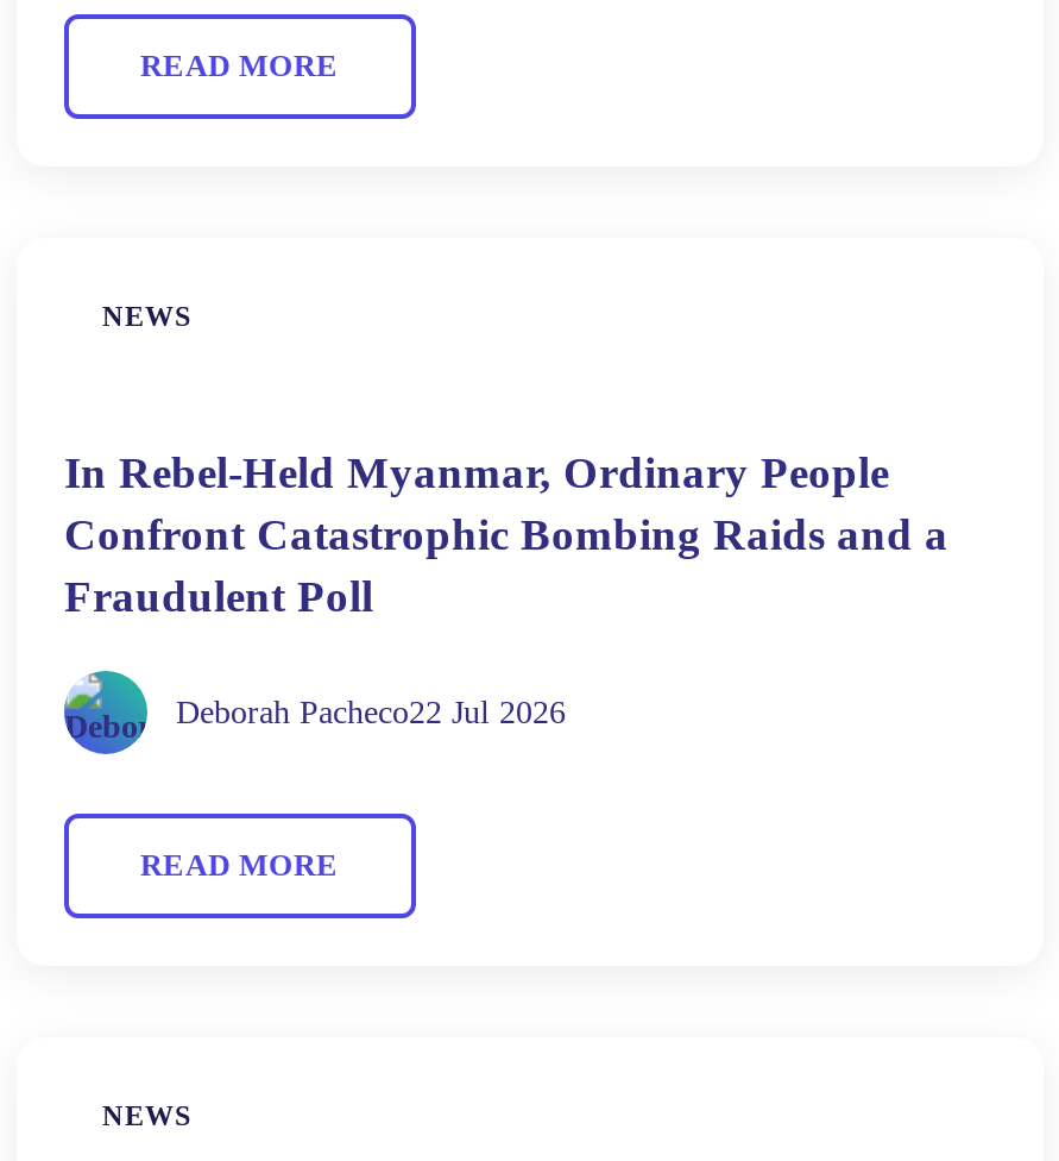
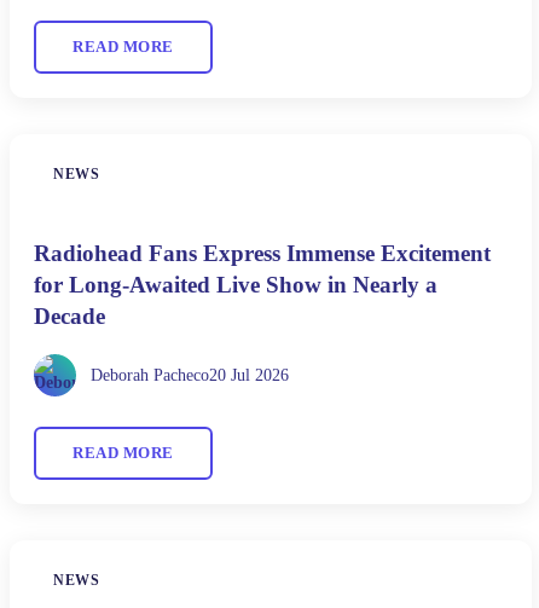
- In Rebel-Held Myanmar, Ordinary People
- Confront Catastrophic Bombing Raids and a
- Fraudulent Poll
+ Radiohead Fans Express Immense Excitement
+ for Long-Awaited Live Show in Nearly a
+ Decade

- Deborah Pacheco22 Jul 2026
+ Deborah Pacheco20 Jul 2026
